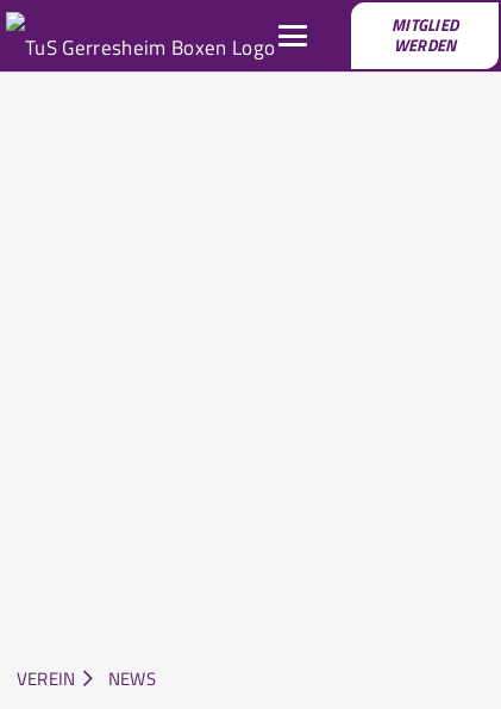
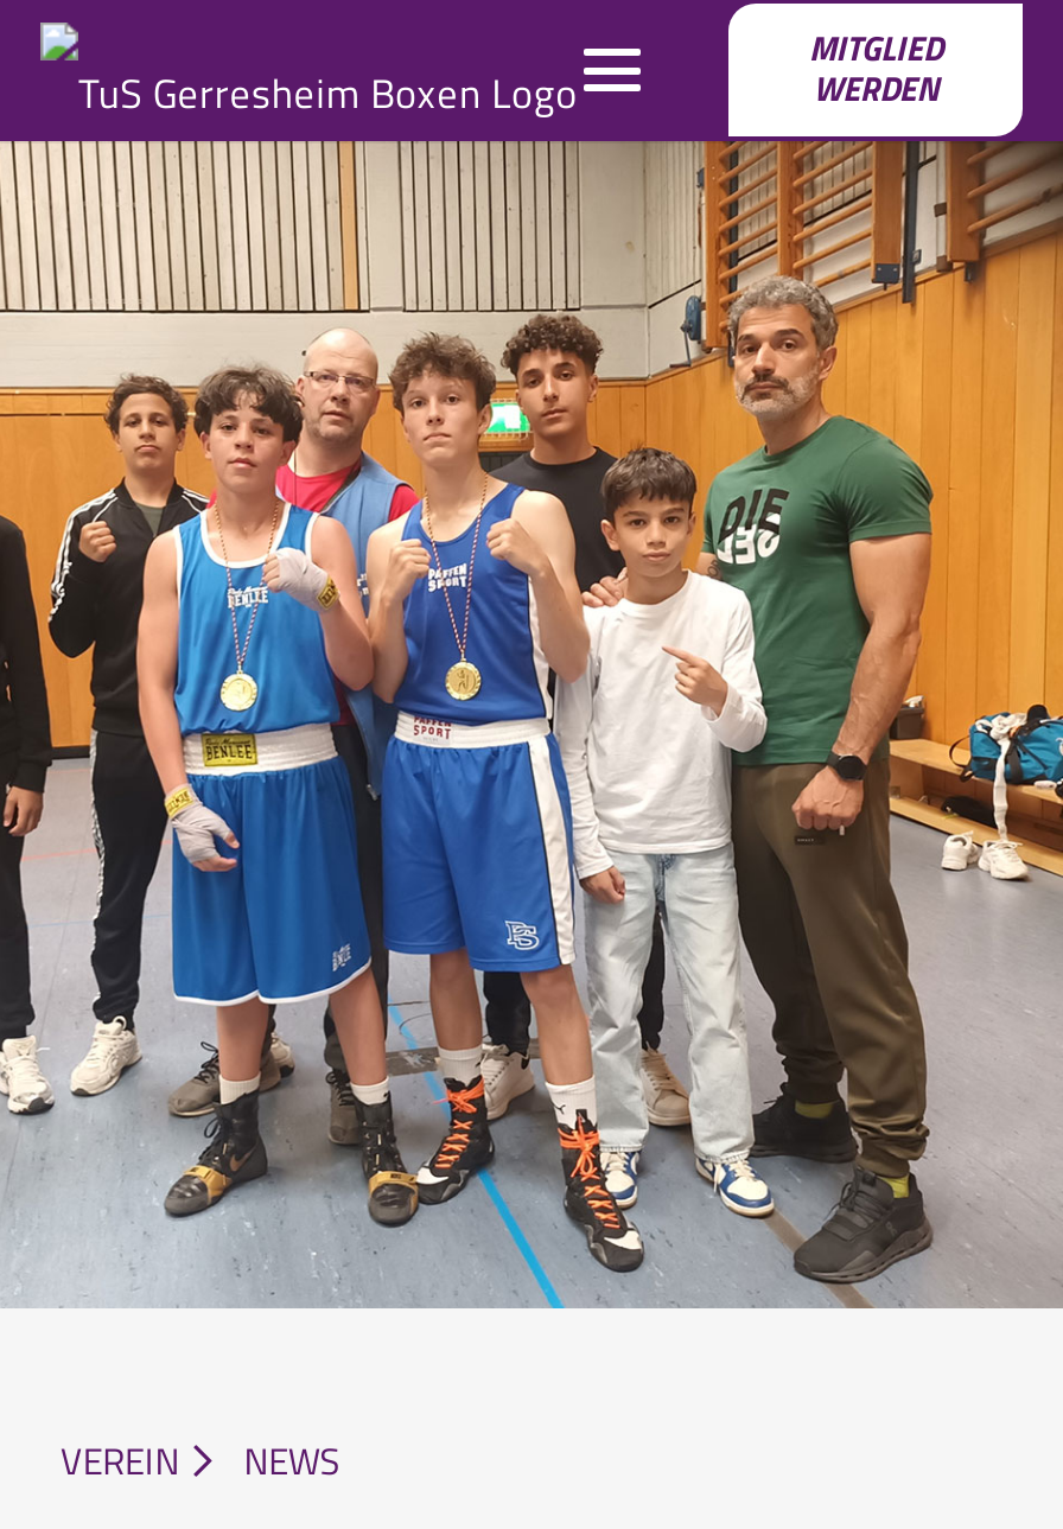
+ [image]
